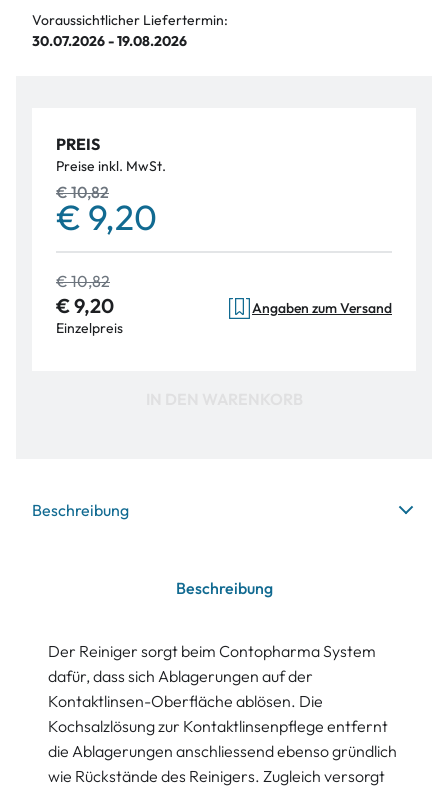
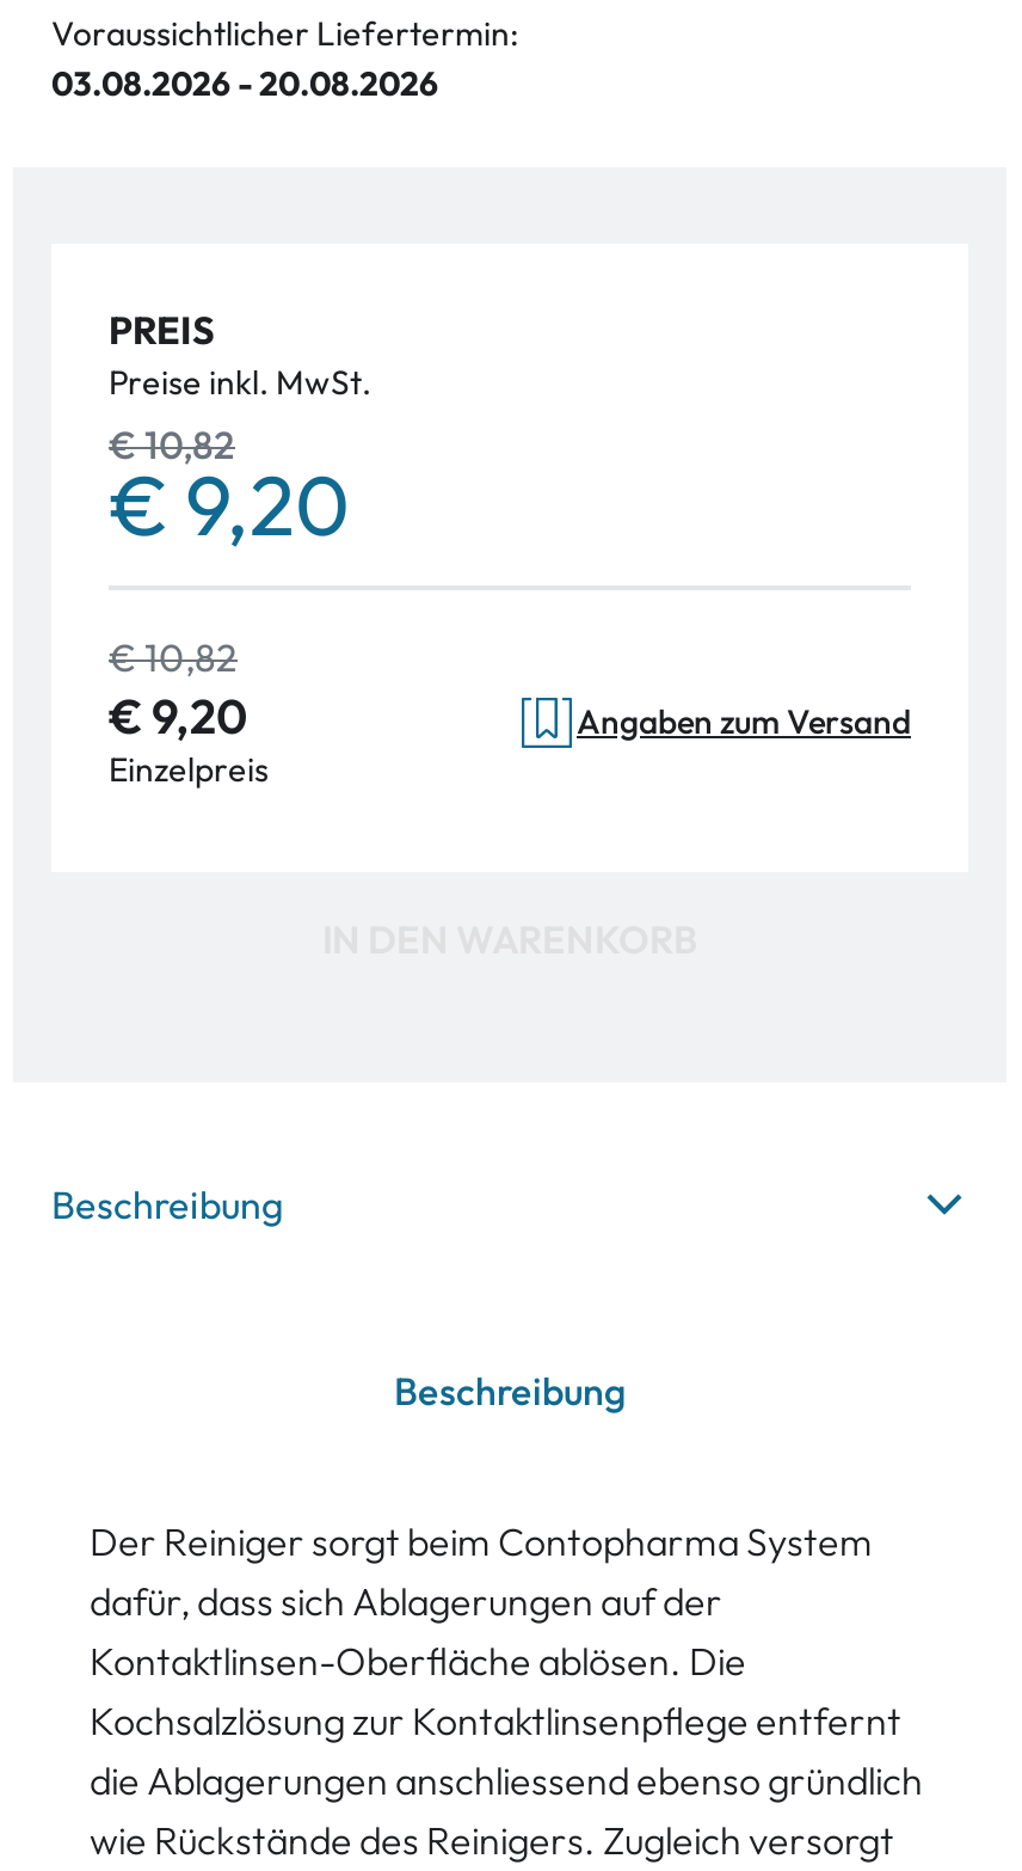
- 30.07.2026 - 19.08.2026
+ 03.08.2026 - 20.08.2026
